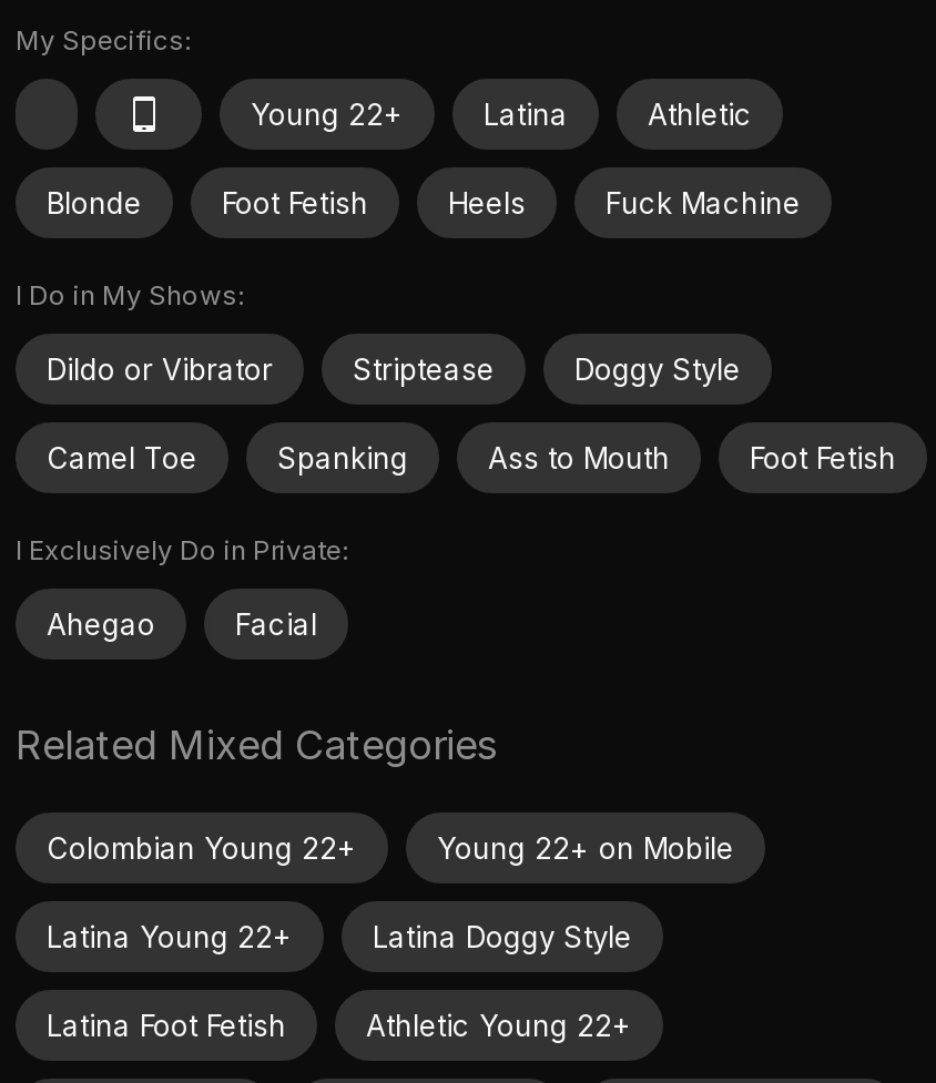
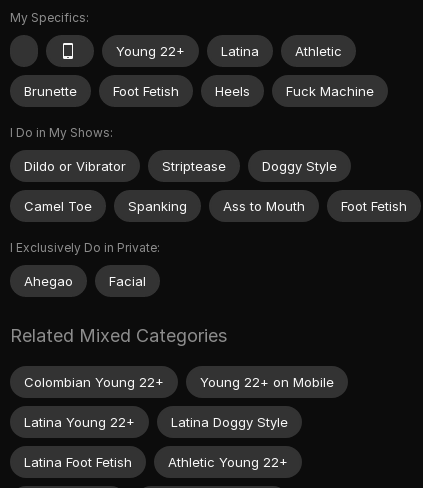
- Blonde
+ Brunette
